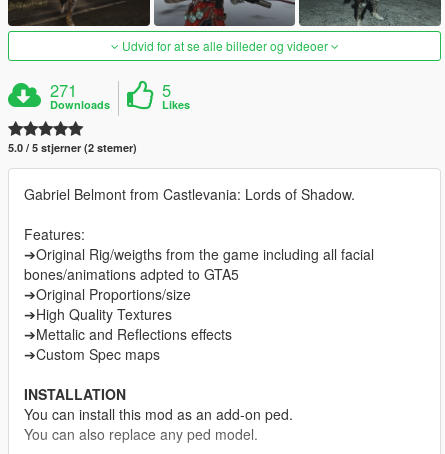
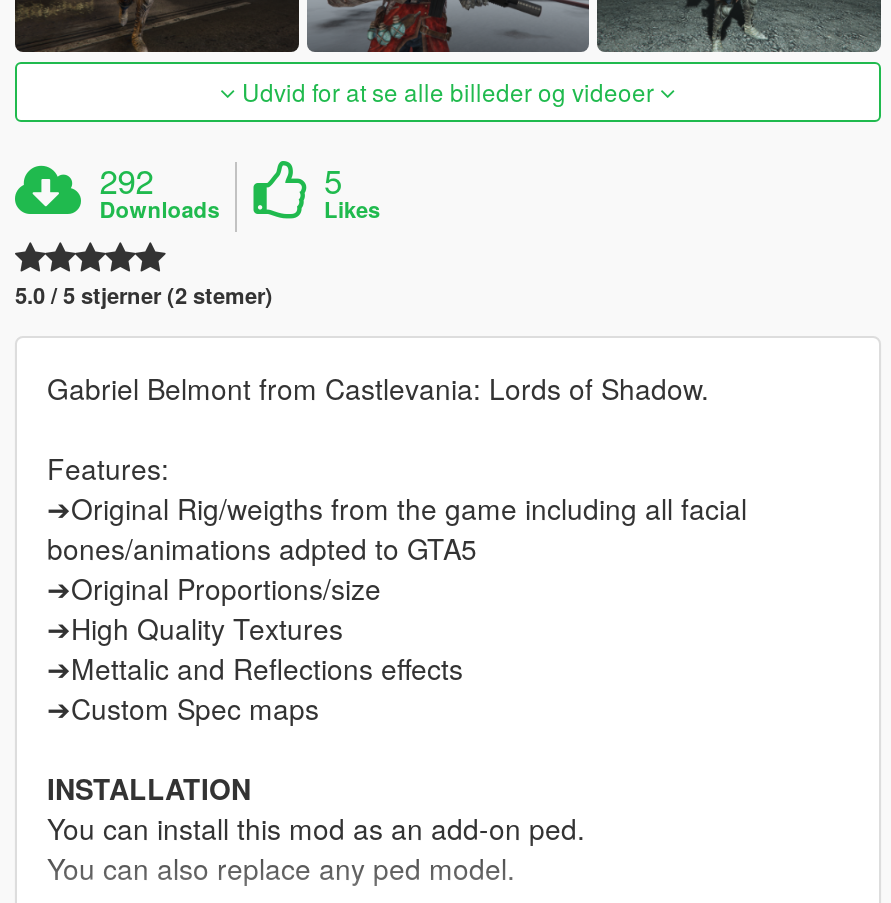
- 271
+ 292
